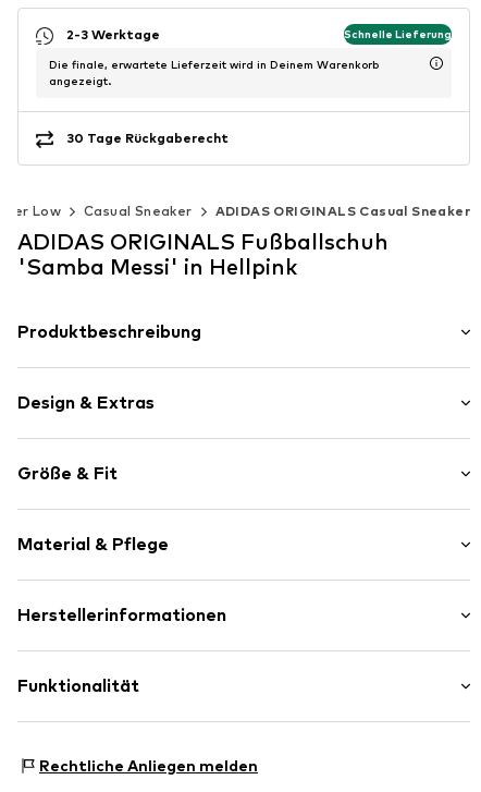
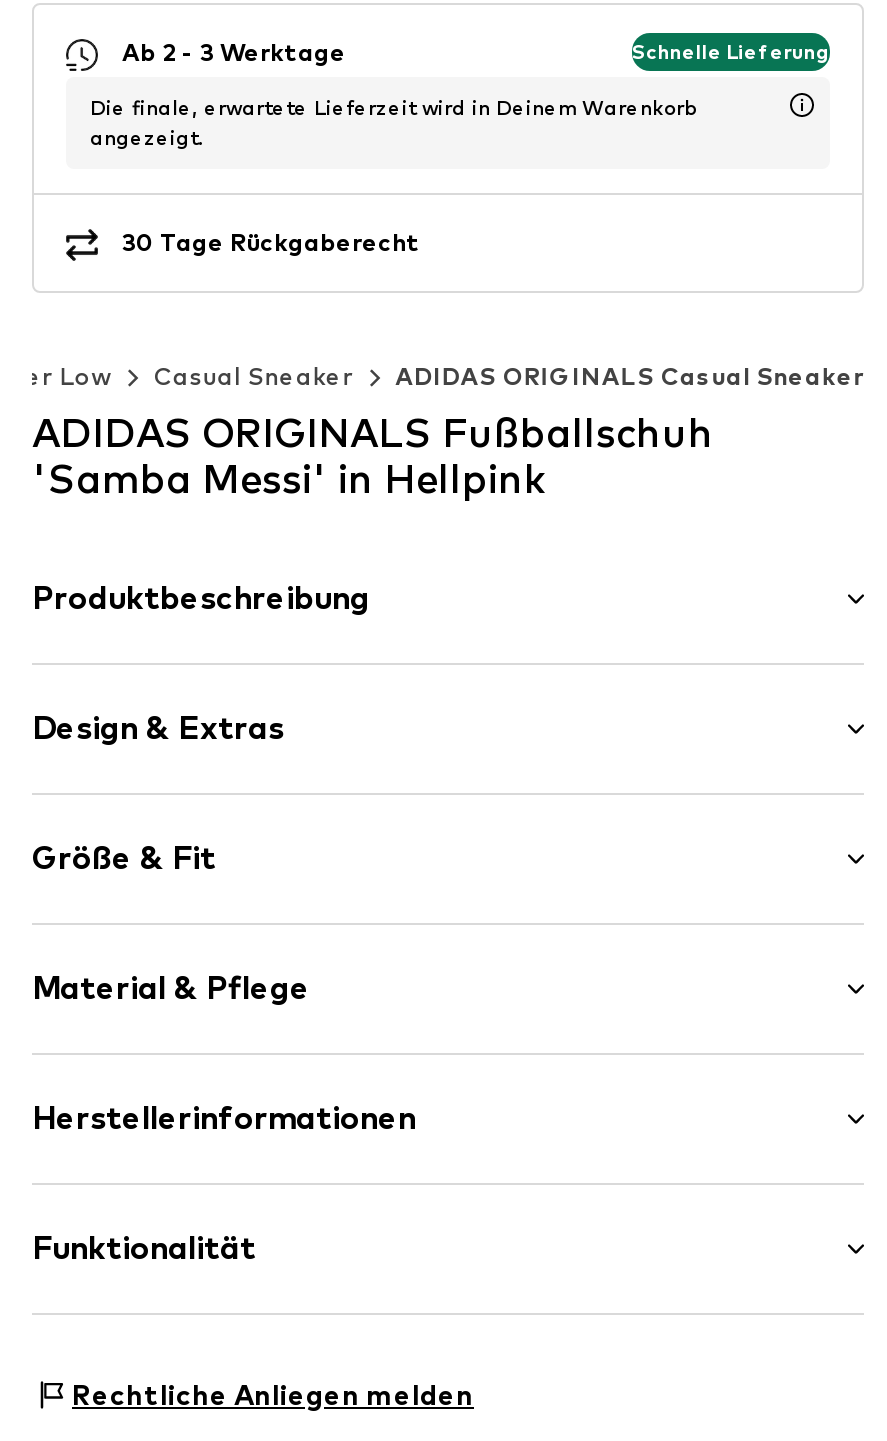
- 2-3 Werktage
+ Ab 2 - 3 Werktage
